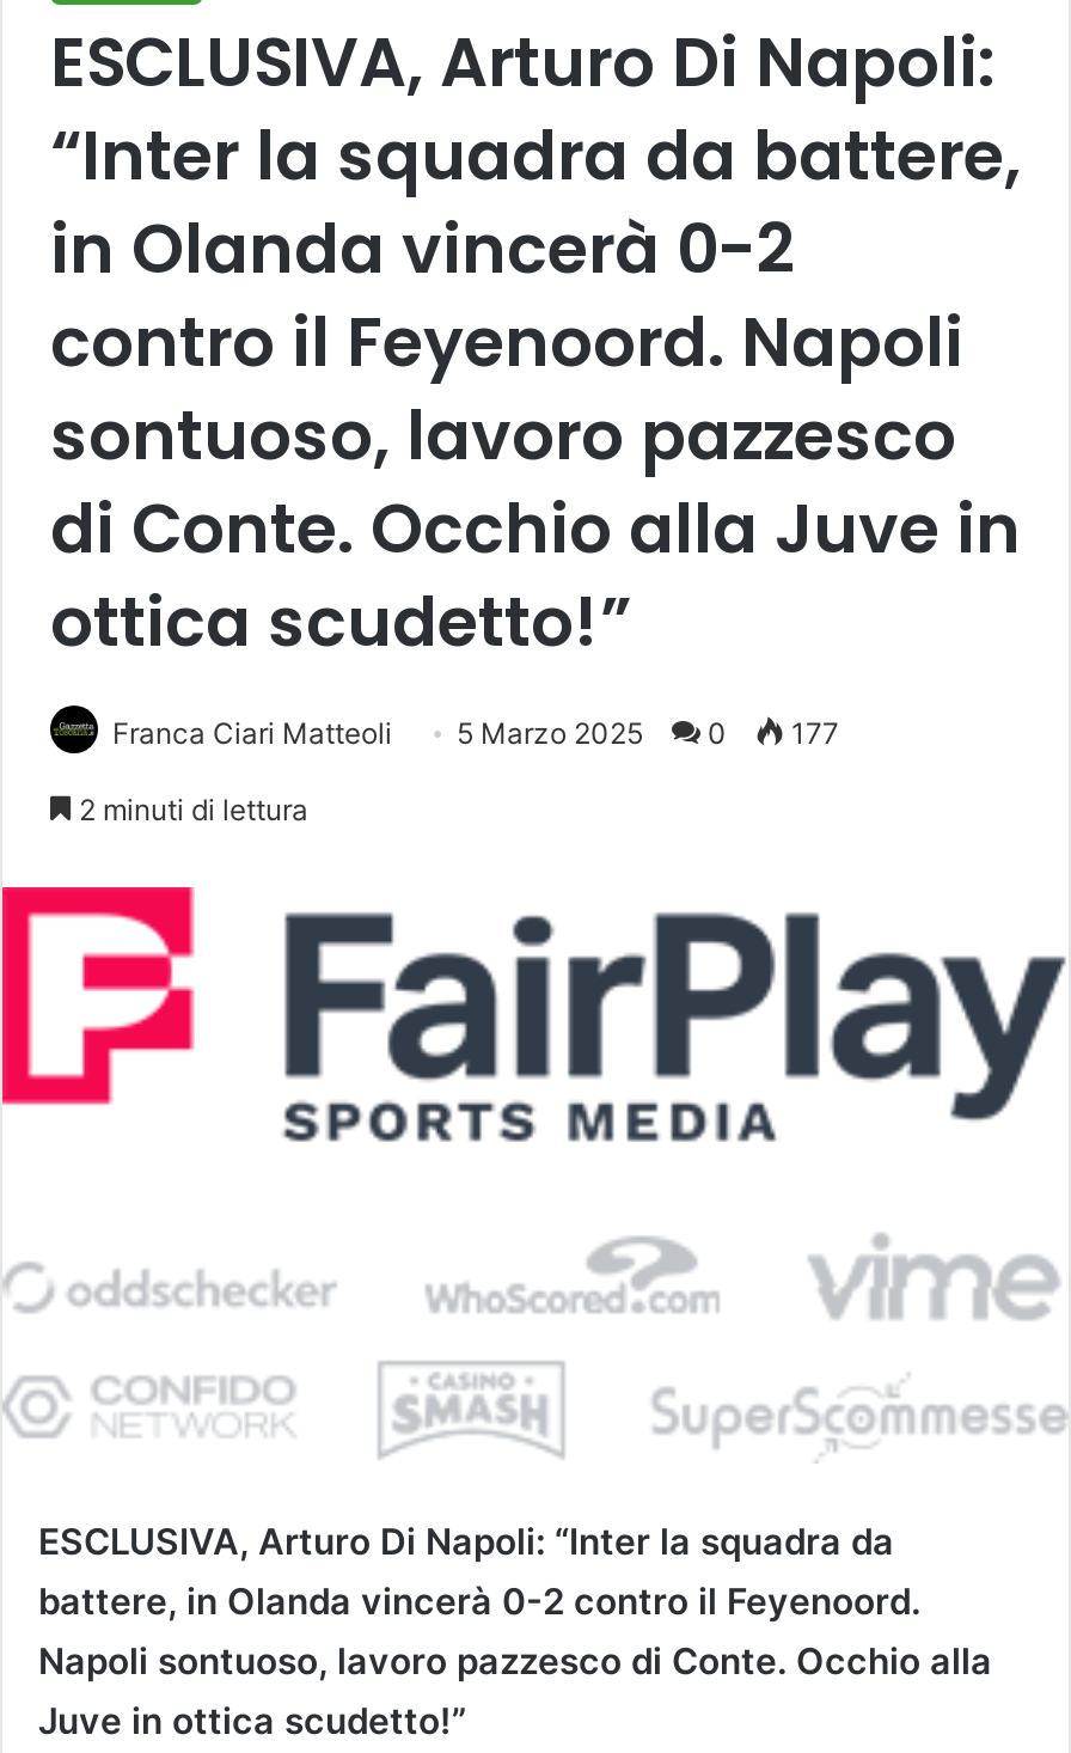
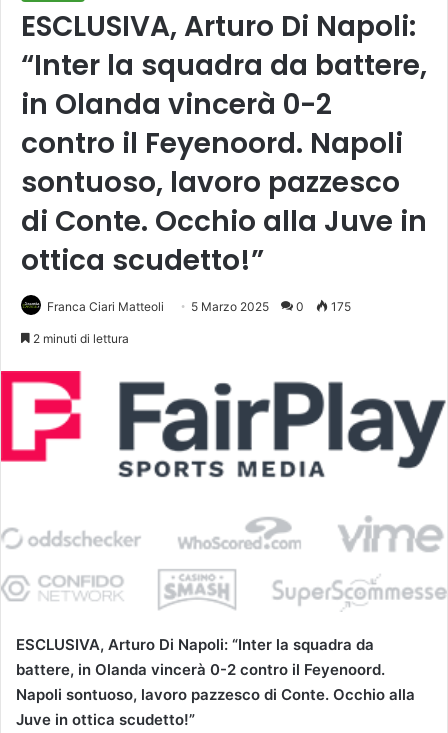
- Franca Ciari Matteoli 5 Marzo 2025 0 177
+ Franca Ciari Matteoli 5 Marzo 2025 0 175
